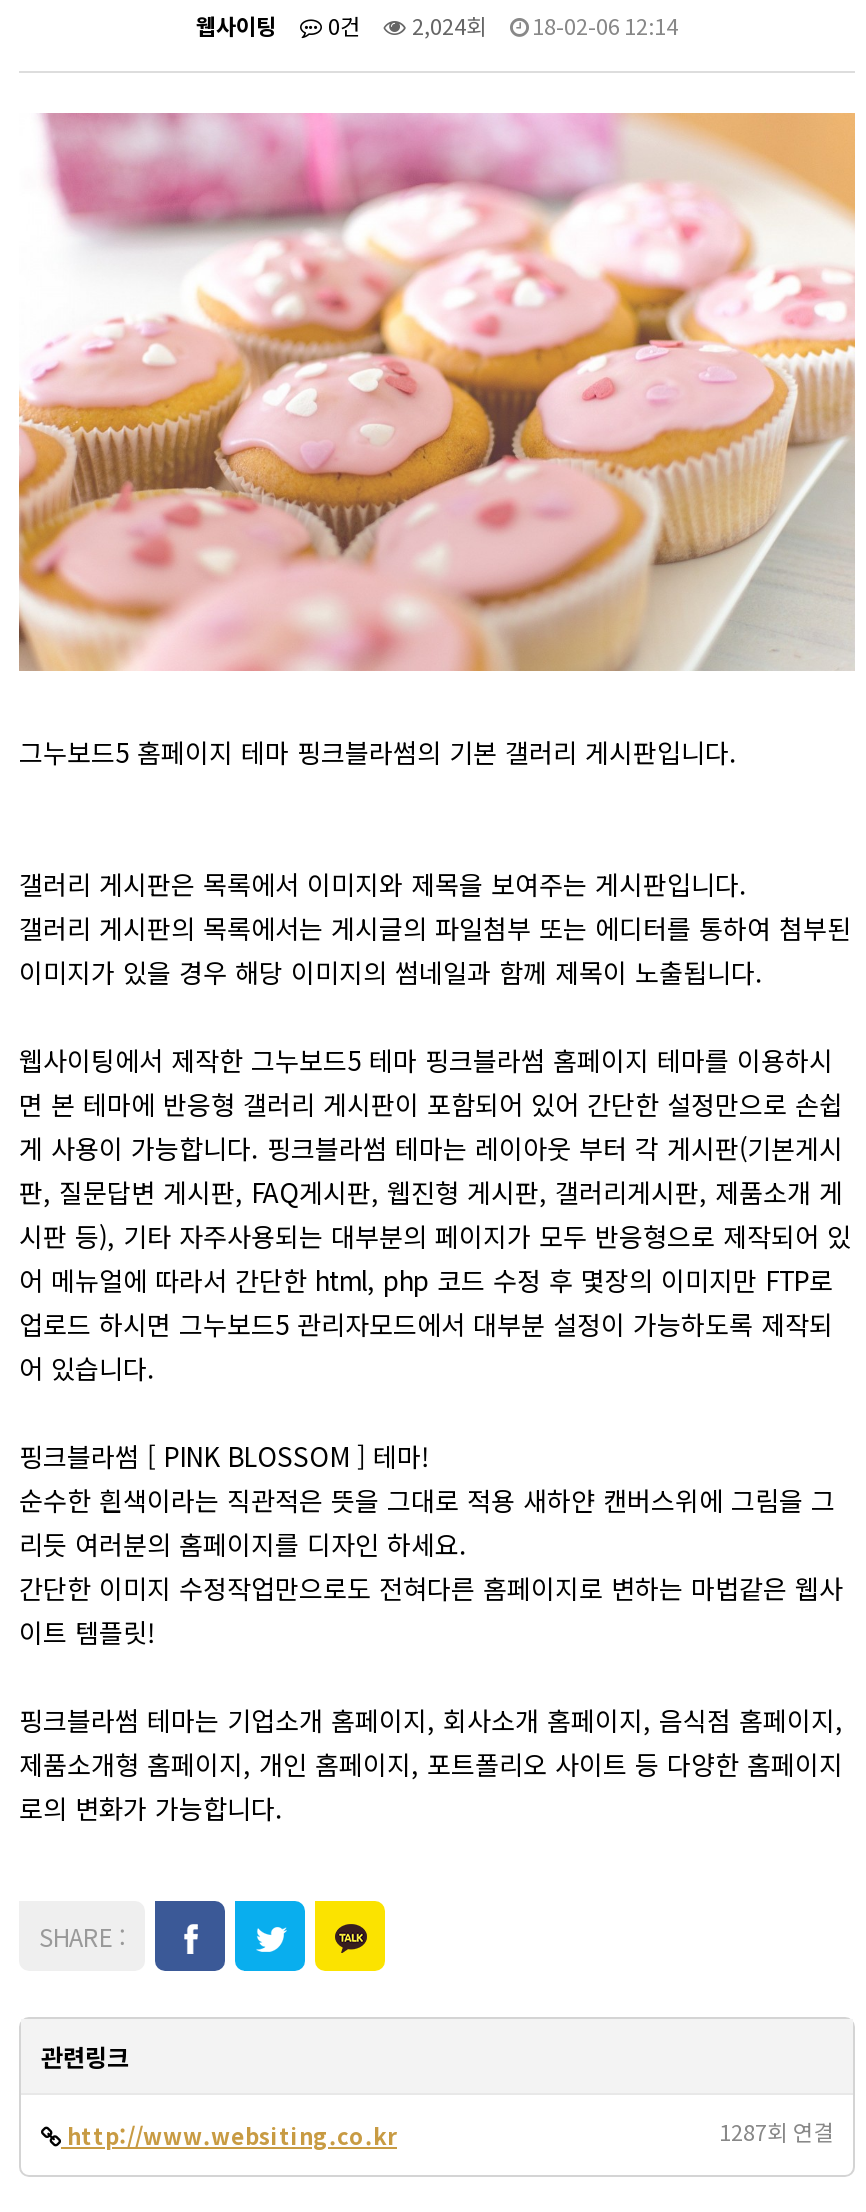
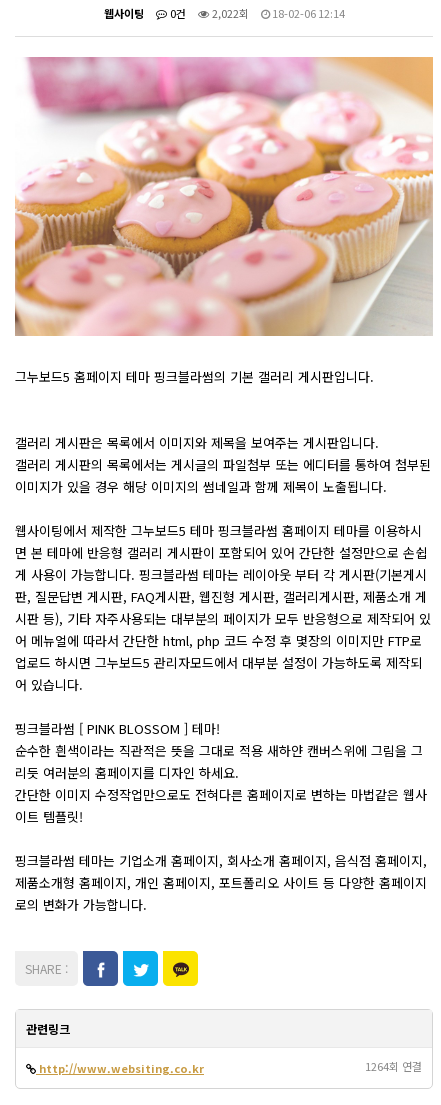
- 웹사이팅 0건 2,024회 18-02-06 12:14
+ 웹사이팅 0건 2,022회 18-02-06 12:14

- 1287회 연결
+ 1264회 연결
